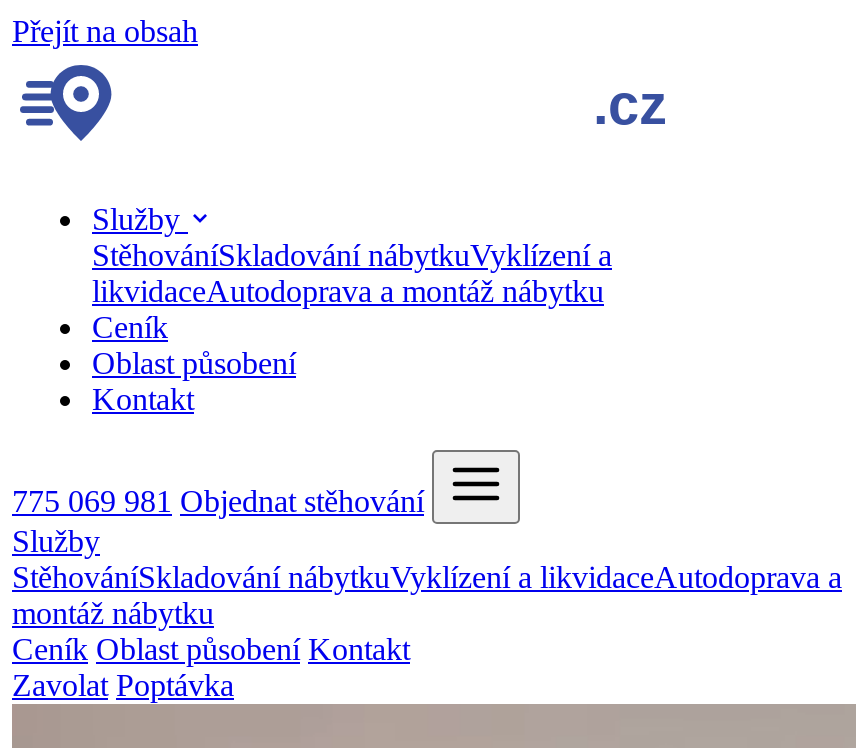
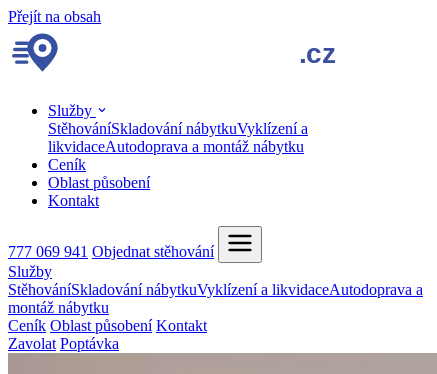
- 775 069 981 Objednat stěhování
+ 777 069 941 Objednat stěhování
